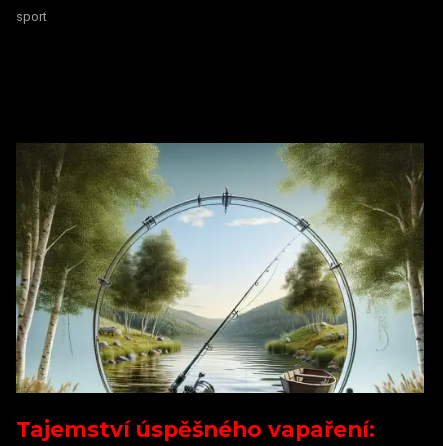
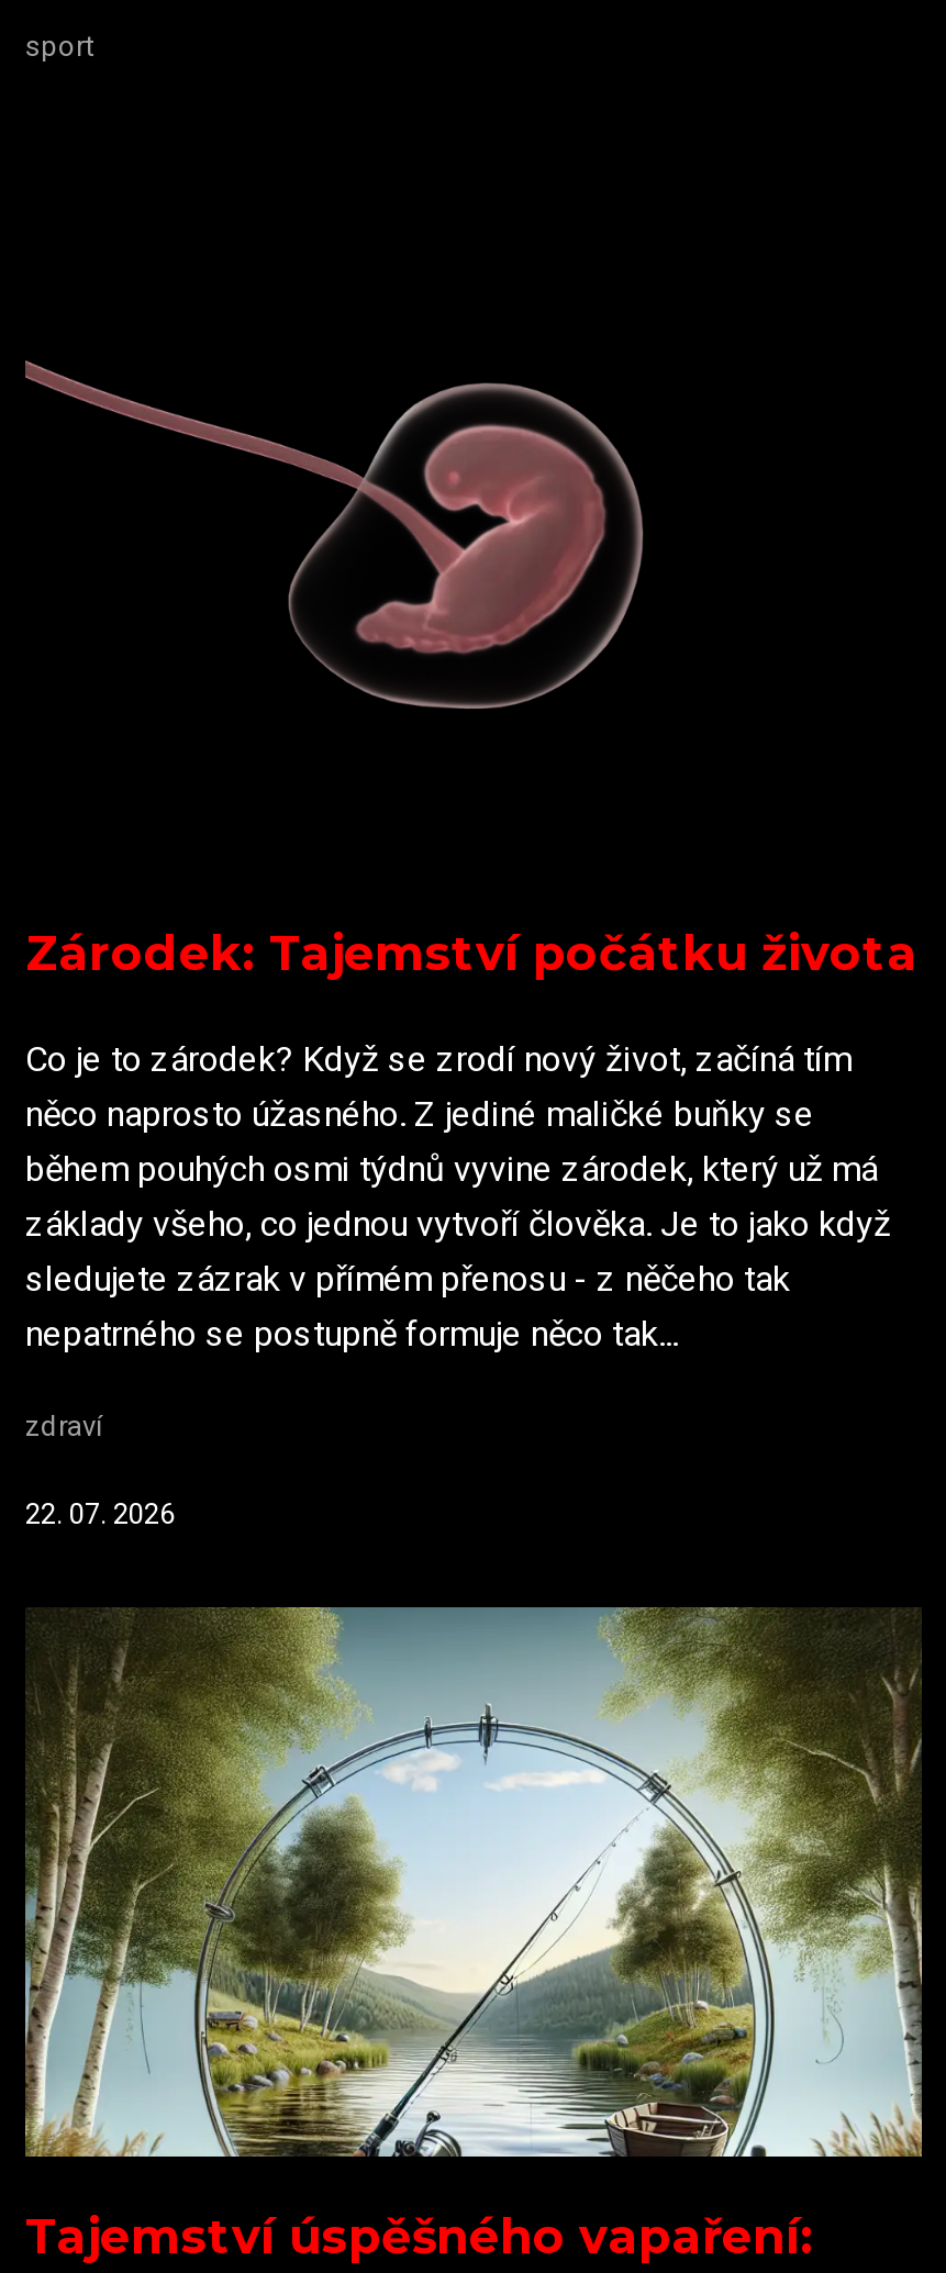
+ Zárodek: Tajemství počátku života
+ Co je to zárodek? Když se zrodí nový život, začíná tím
+ něco naprosto úžasného. Z jediné maličké buňky se
+ během pouhých osmi týdnů vyvine zárodek, který už má
+ základy všeho, co jednou vytvoří člověka. Je to jako když
+ sledujete zázrak v přímém přenosu - z něčeho tak
+ nepatrného se postupně formuje něco tak...
+ zdraví
+ 22. 07. 2026

+ [image]
